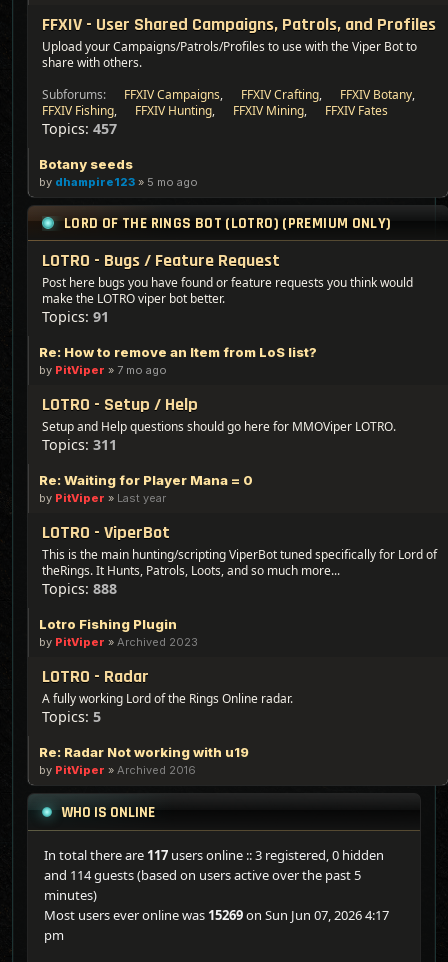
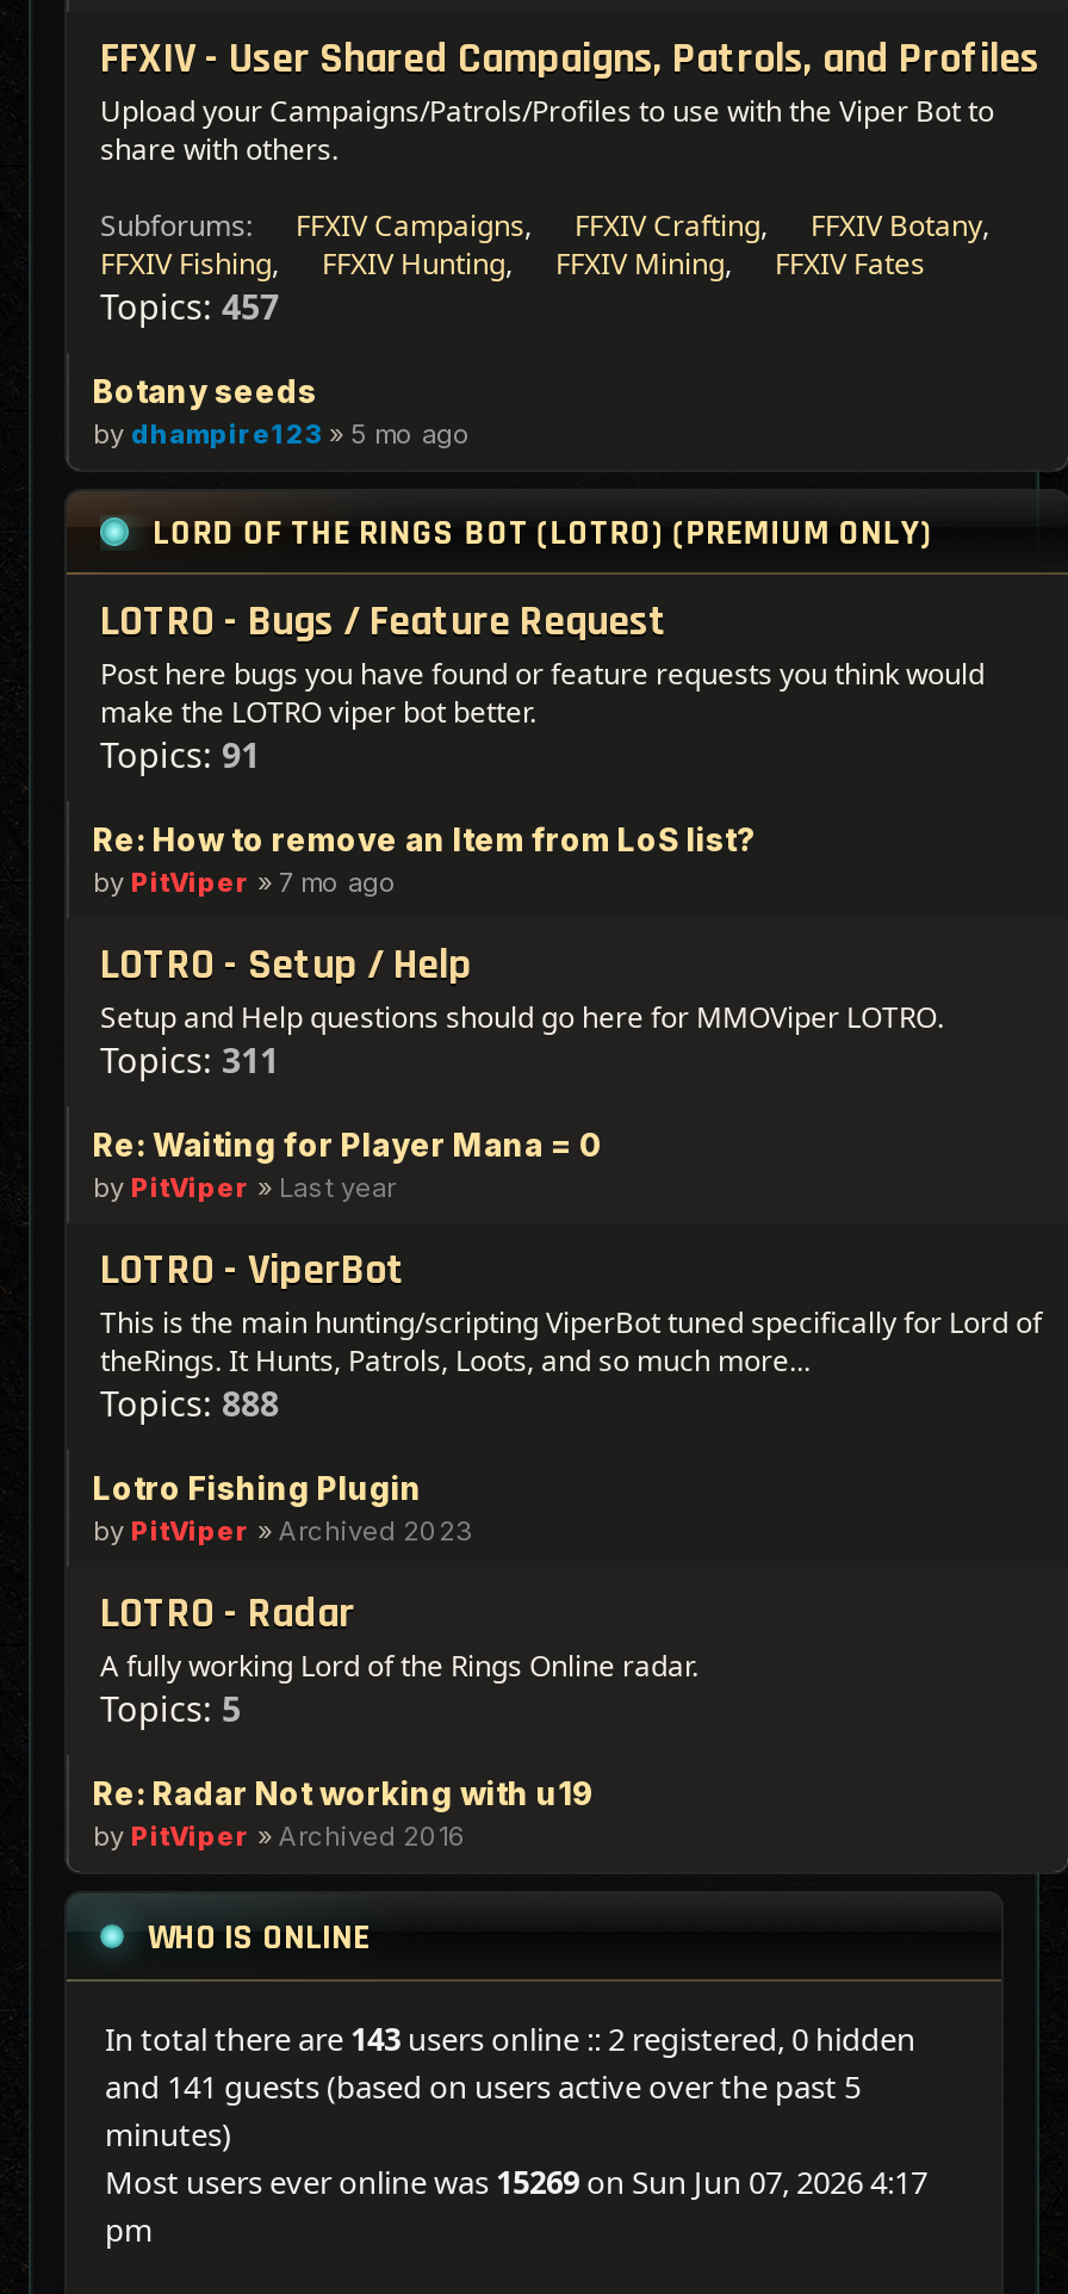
- In total there are 117 users online :: 3 registered, 0 hidden
+ In total there are 143 users online :: 2 registered, 0 hidden

- and 114 guests (based on users active over the past 5
+ and 141 guests (based on users active over the past 5
